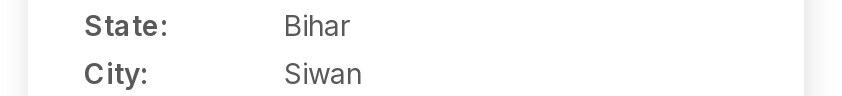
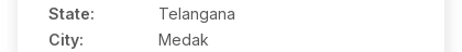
- Bihar
+ Telangana

- Siwan
+ Medak
